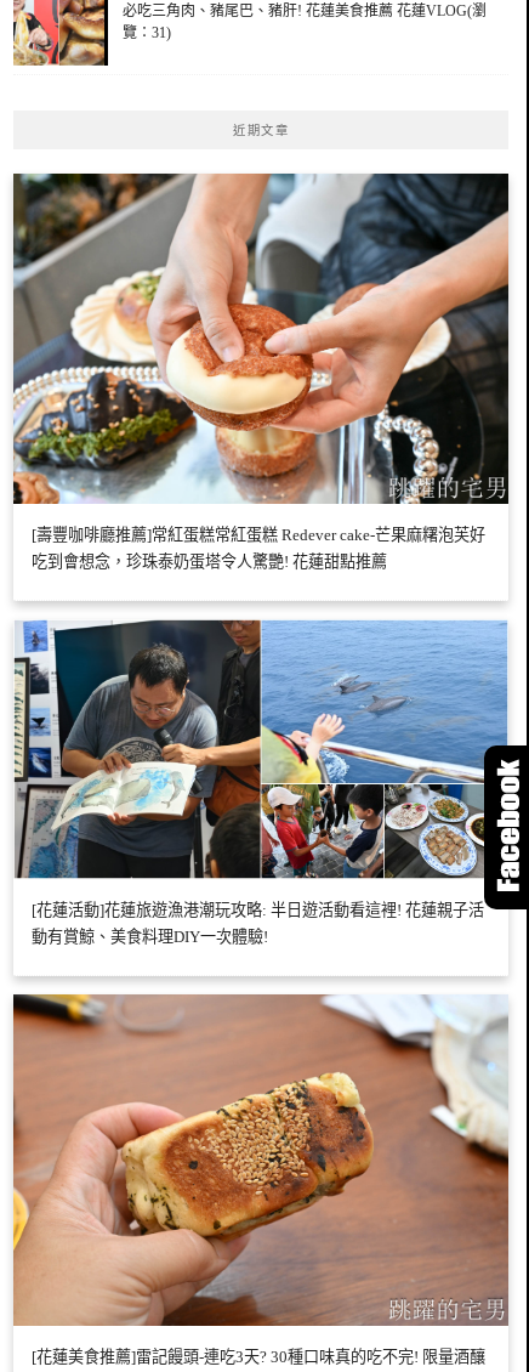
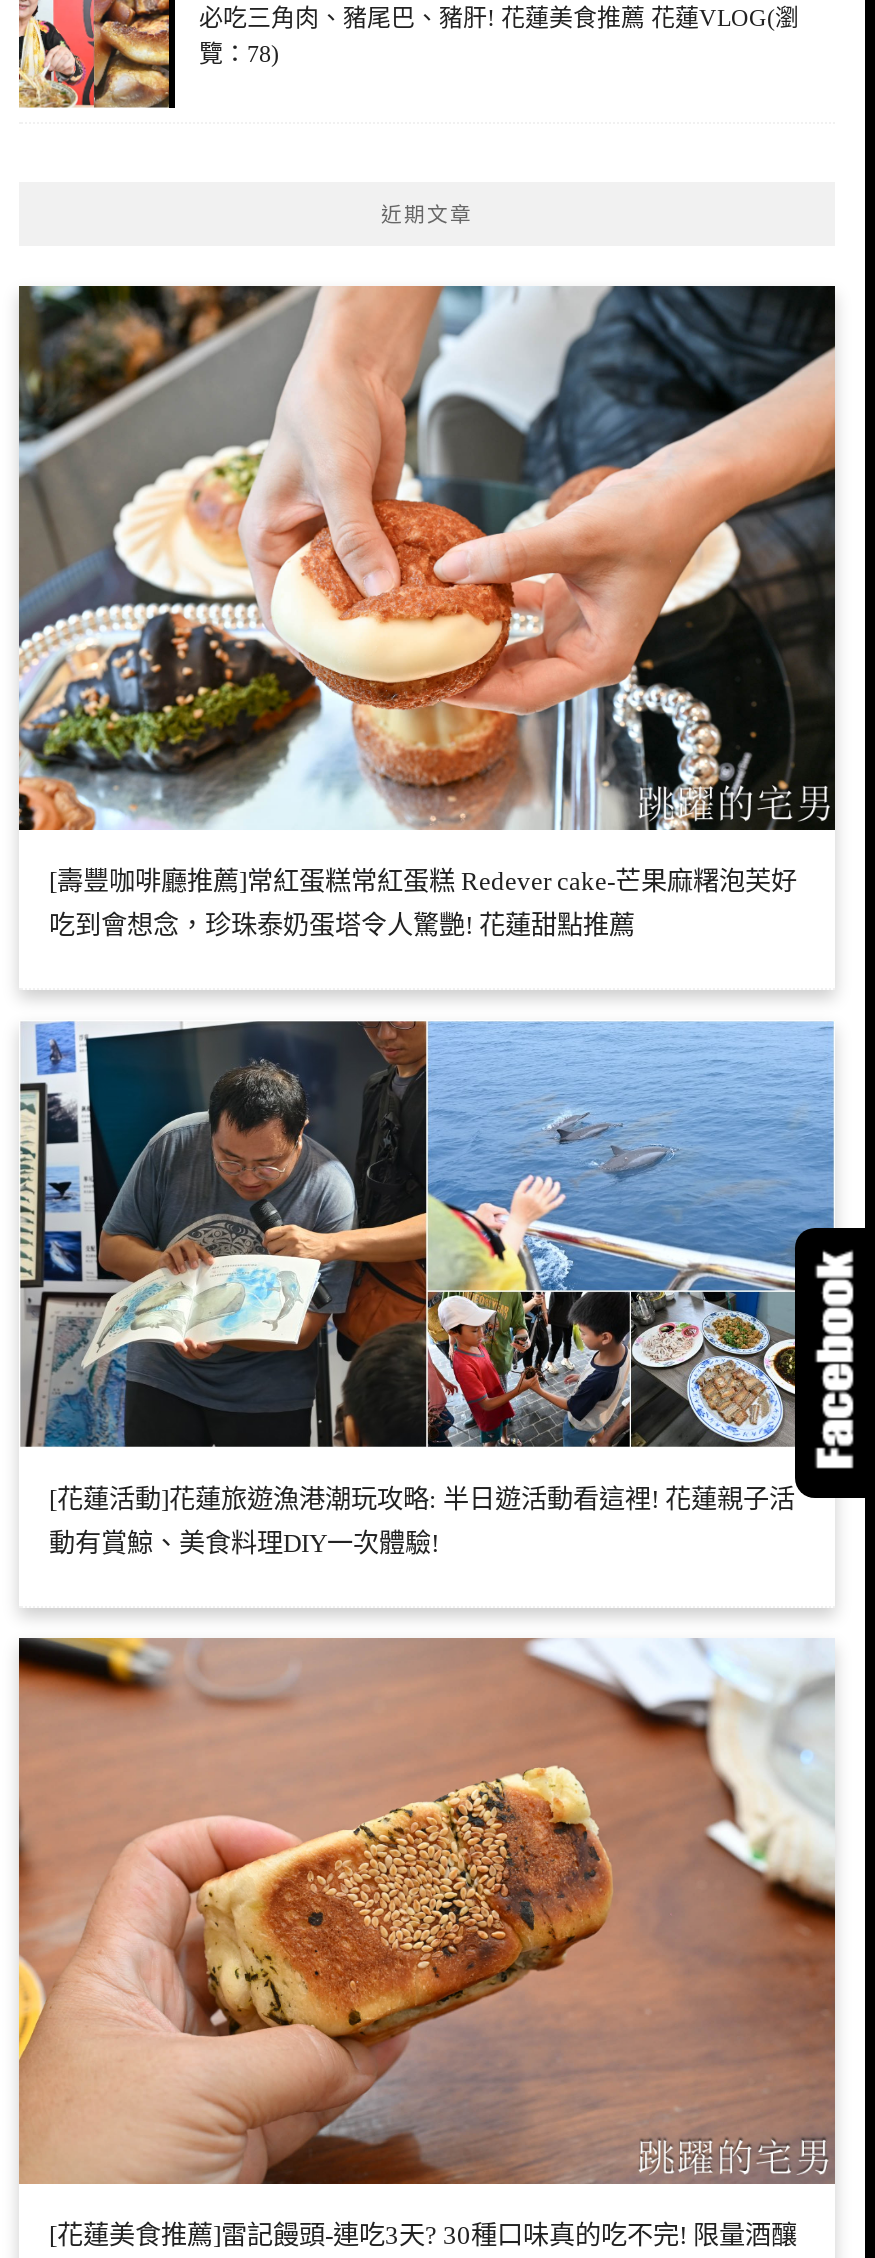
- 覽：31)
+ 覽：78)
